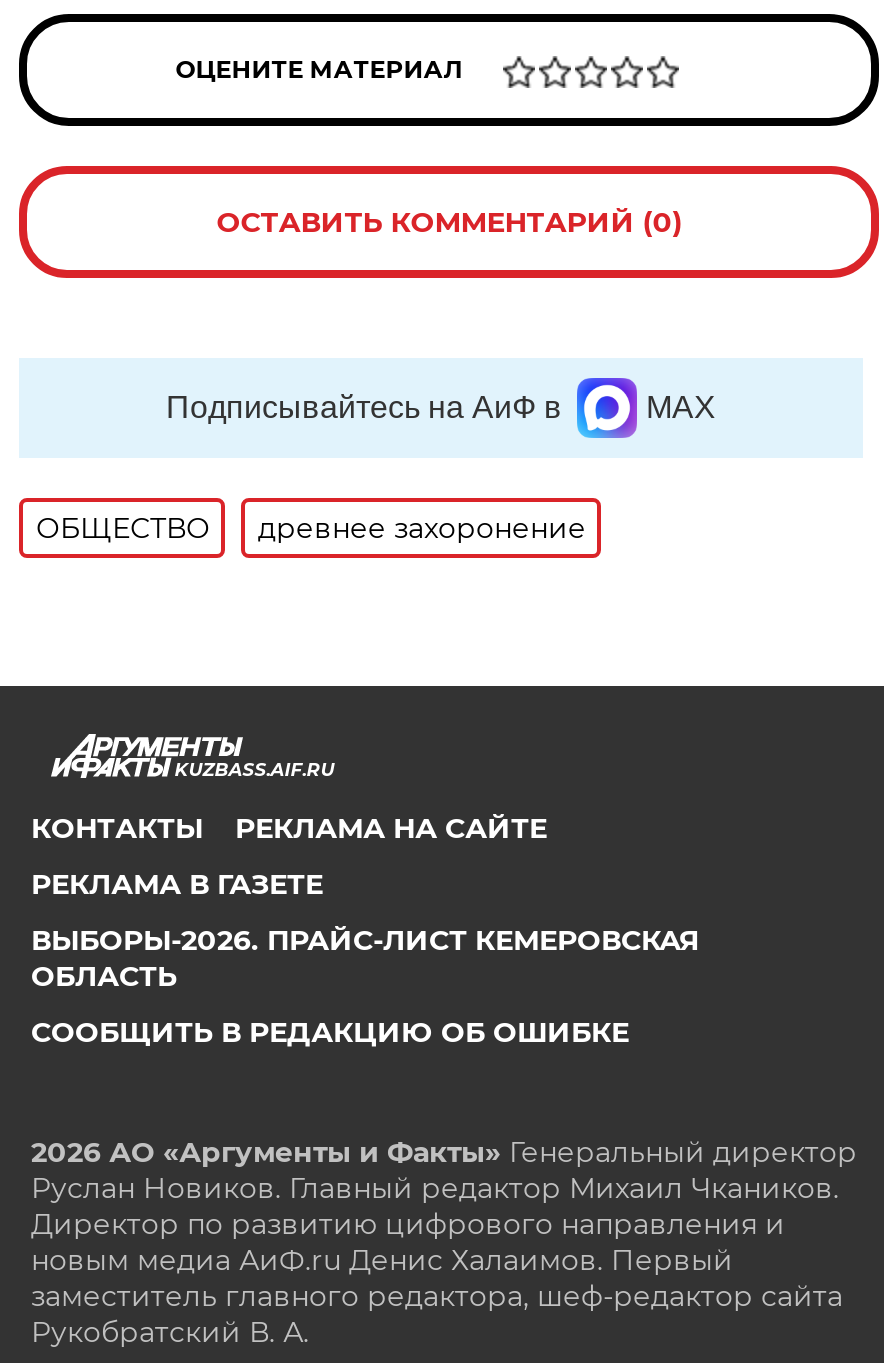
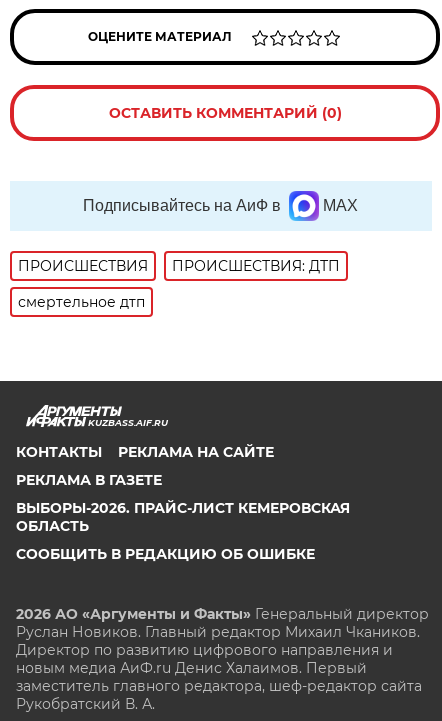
- ОБЩЕСТВО
- древнее захоронение
+ ПРОИСШЕСТВИЯ
+ ПРОИСШЕСТВИЯ: ДТП
+ смертельное дтп
